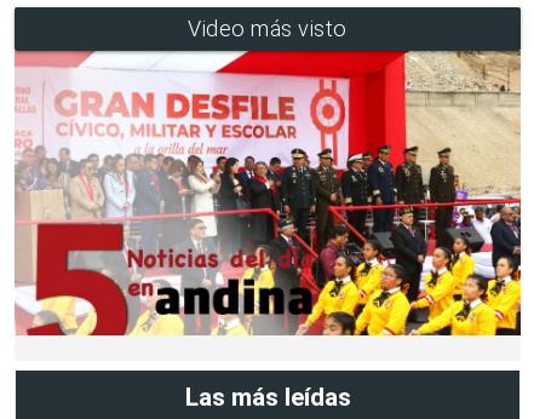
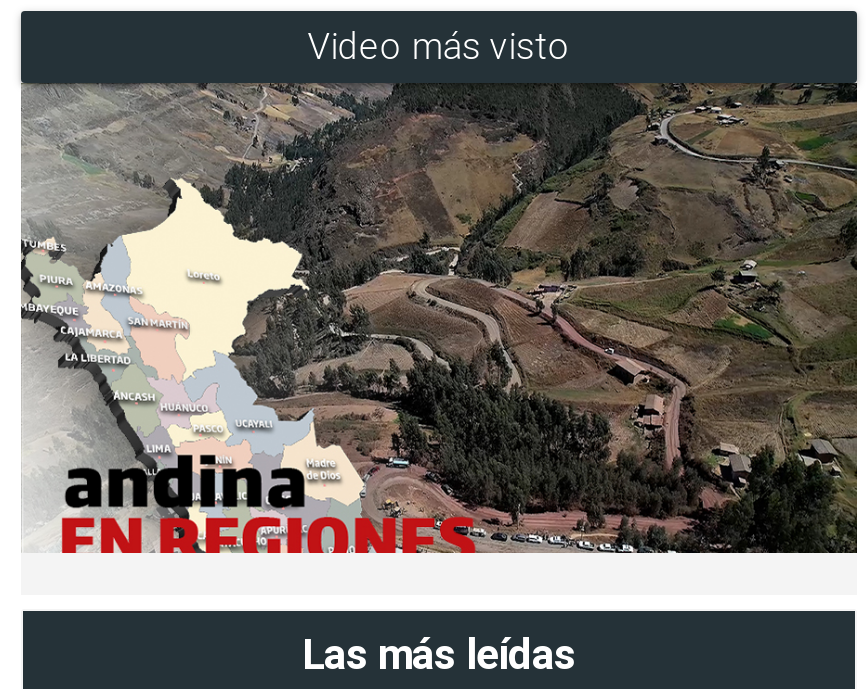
- [image]
+ [image]
